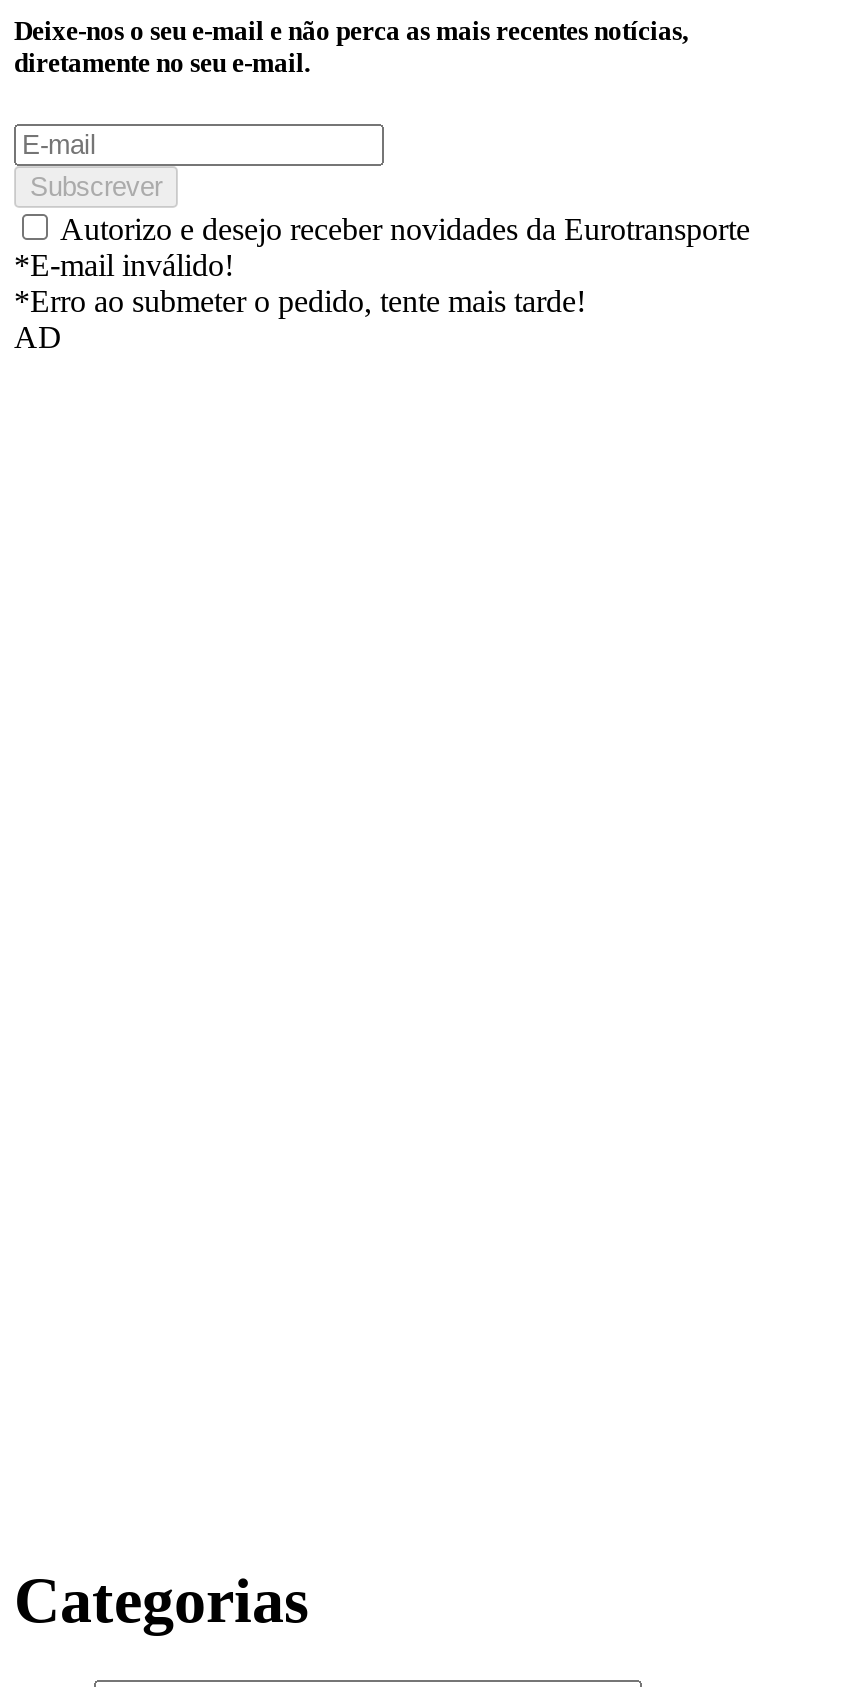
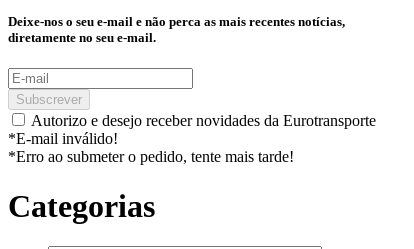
- AD
